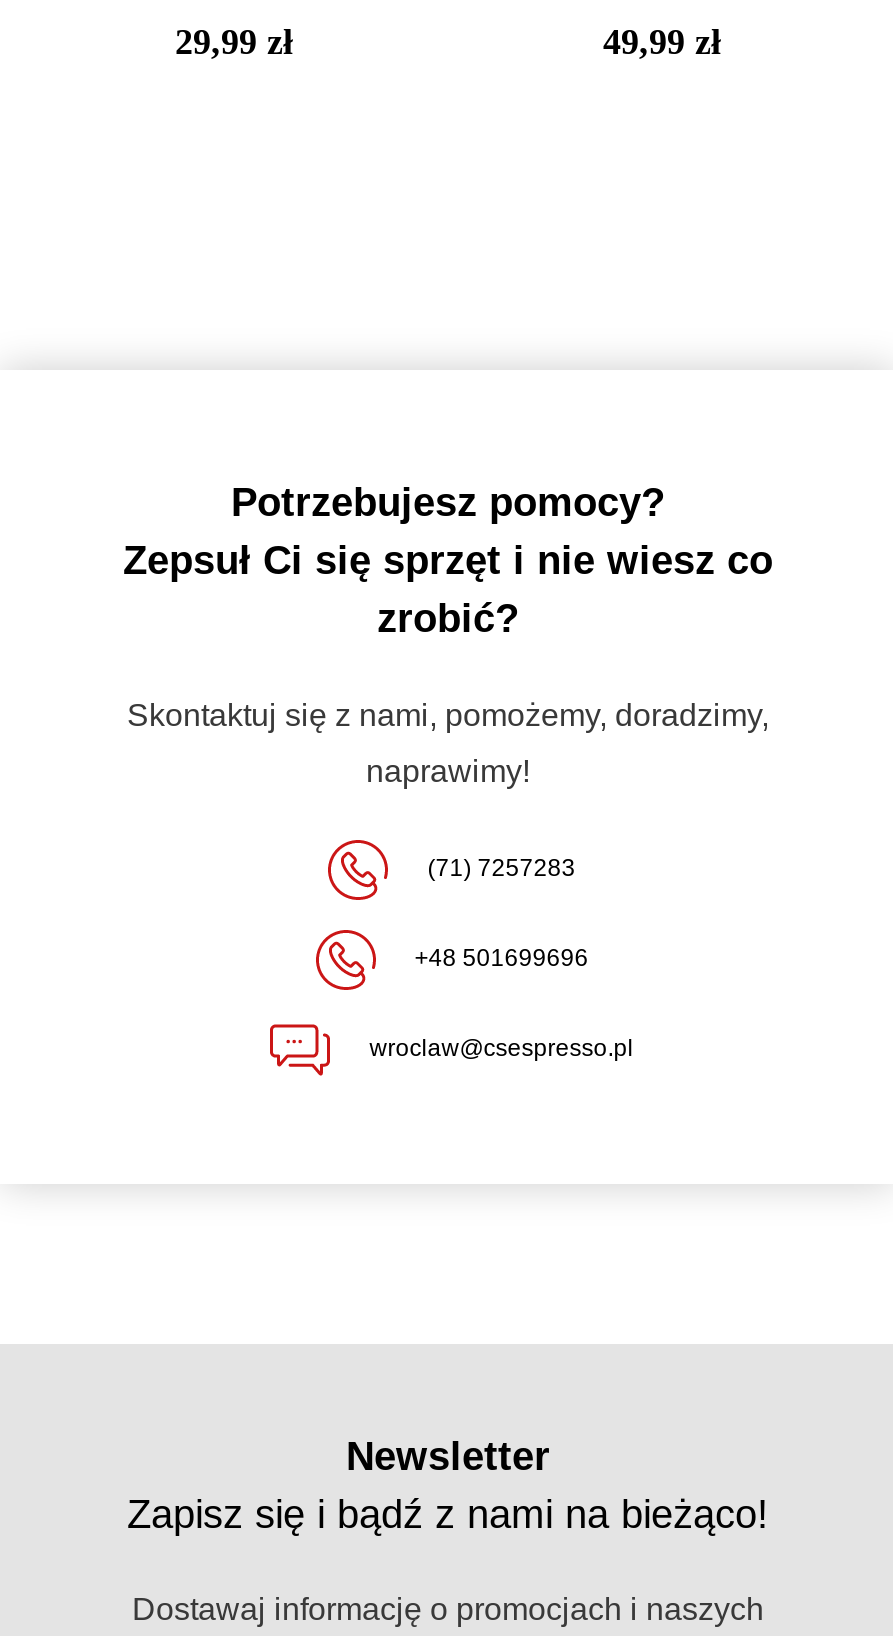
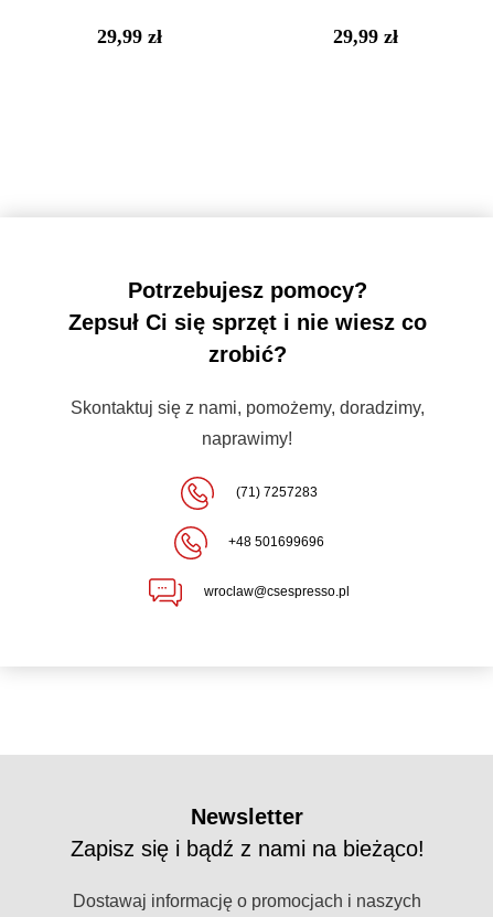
- 49,99 zł
+ 29,99 zł
